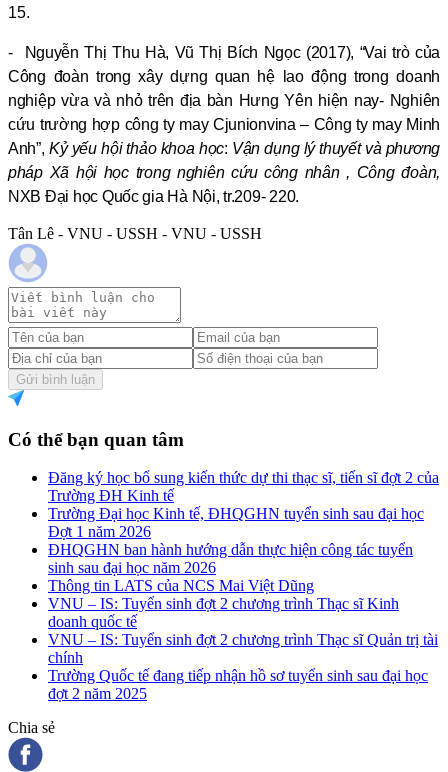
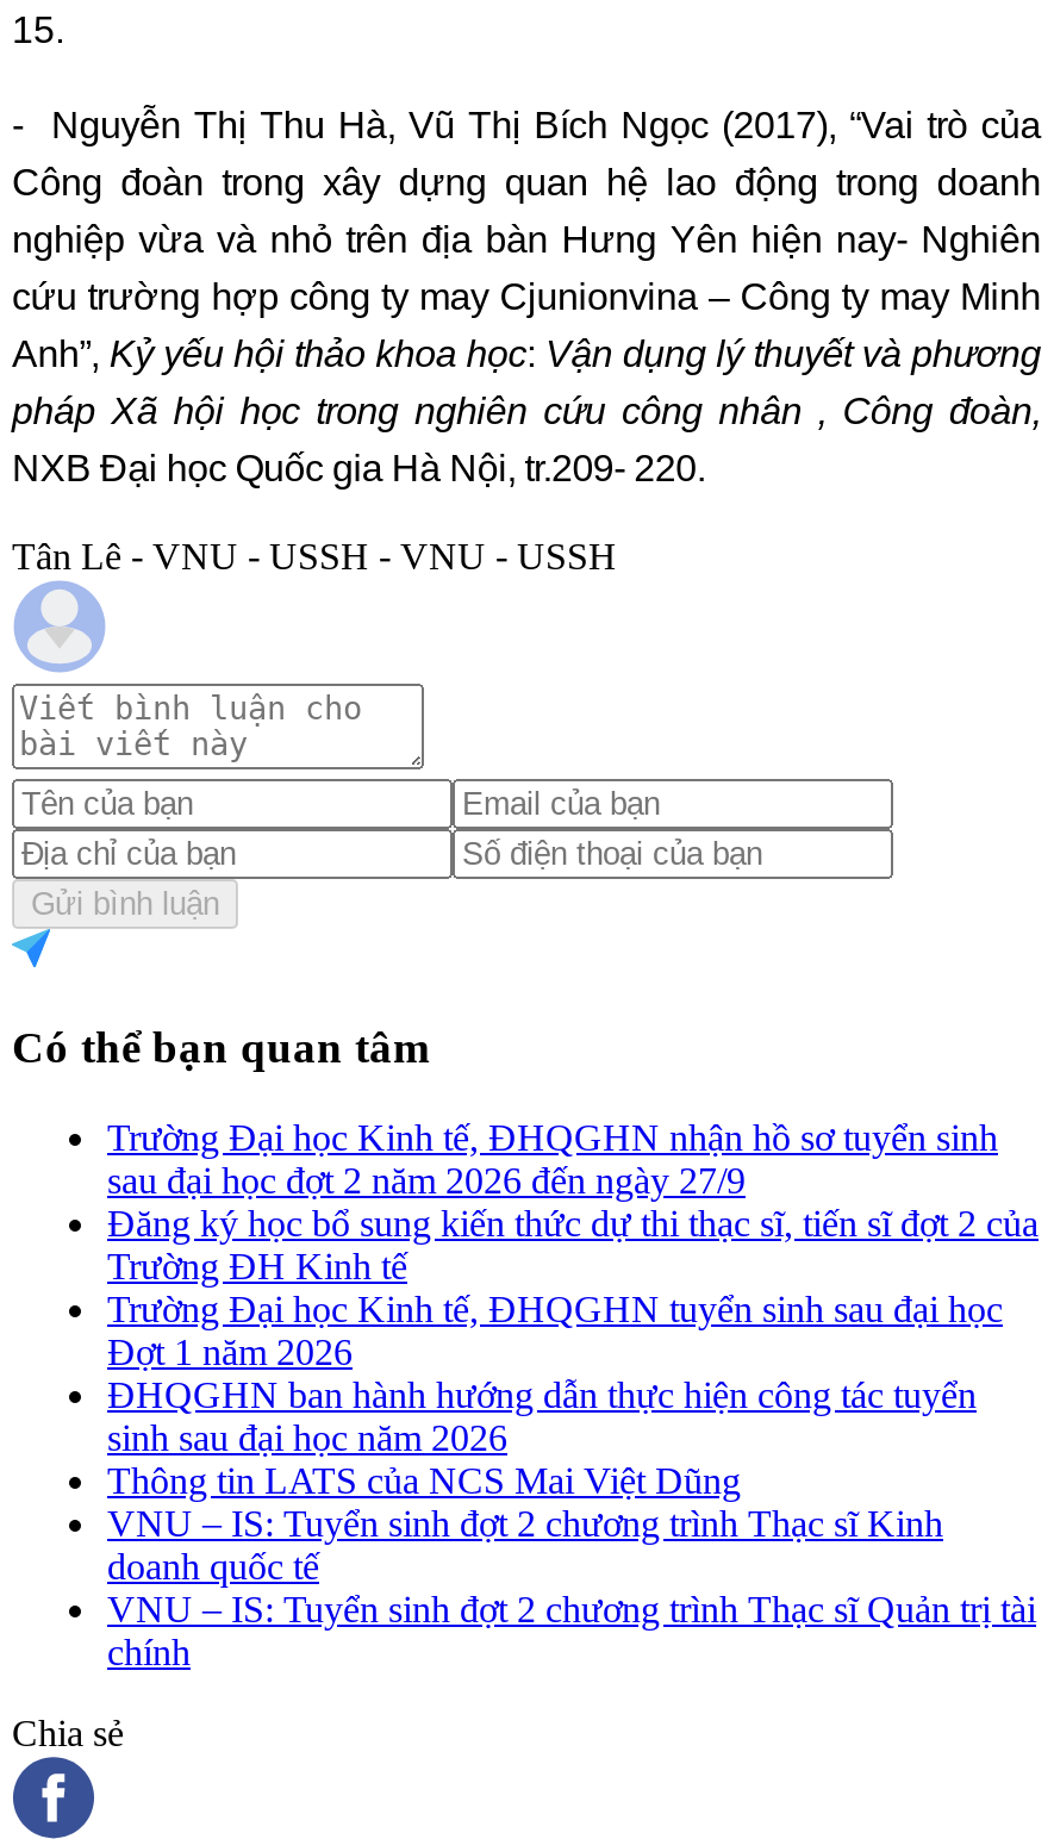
+ Trường Đại học Kinh tế, ĐHQGHN nhận hồ sơ tuyển sinh
+ sau đại học đợt 2 năm 2026 đến ngày 27/9

moved down: Đăng ký học bổ sung kiến thức dự thi thạc sĩ, tiến sĩ đợt 2 của | Trường ĐH Kinh tế | Trường Đại học Kinh tế, ĐHQGHN tuyển sinh sau đại học | ... | VNU – IS: Tuyển sinh đợt 2 chương trình Thạc sĩ Quản trị tài | chính

- Trường Quốc tế đang tiếp nhận hồ sơ tuyển sinh sau đại học
- đợt 2 năm 2025
